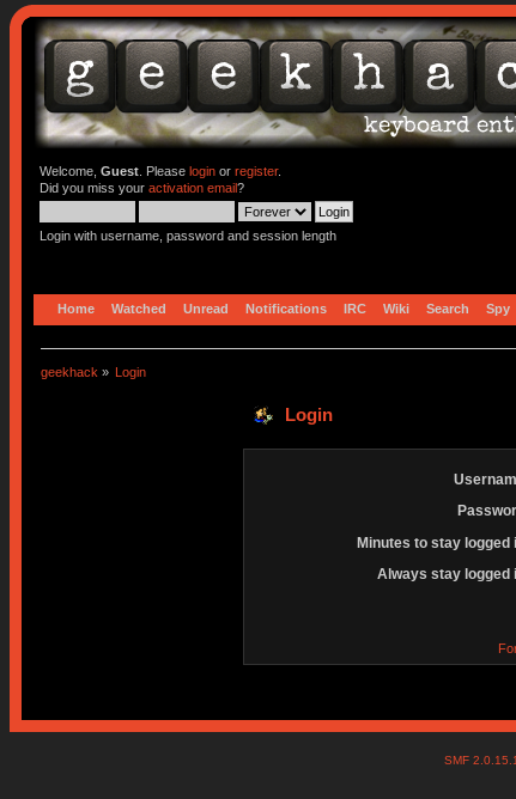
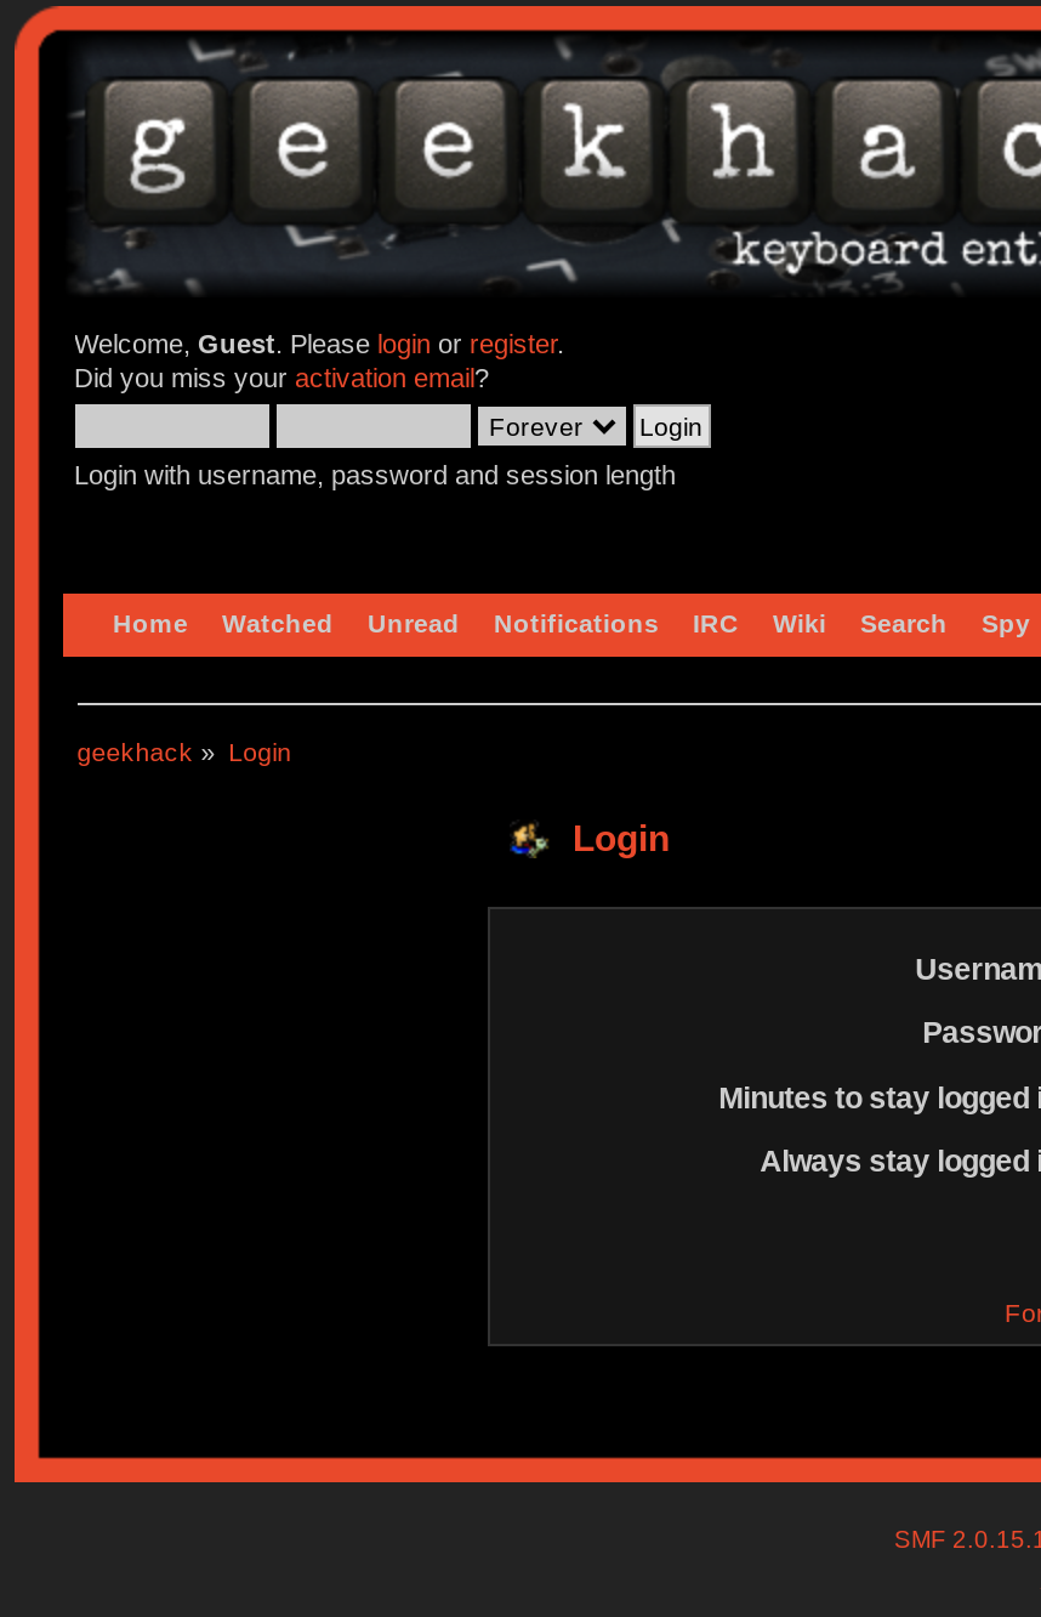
- [image]
+ [image]
